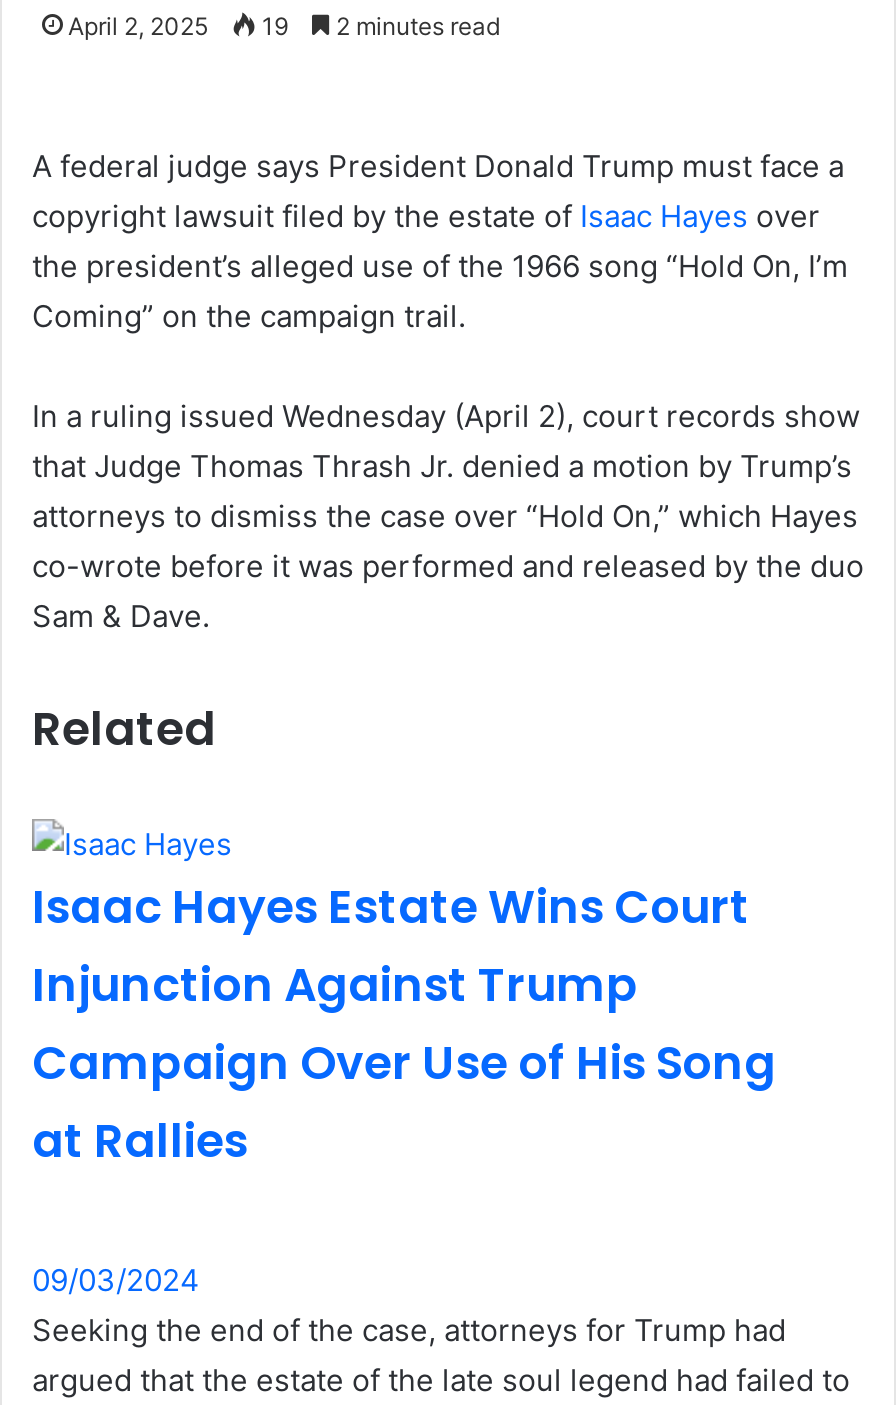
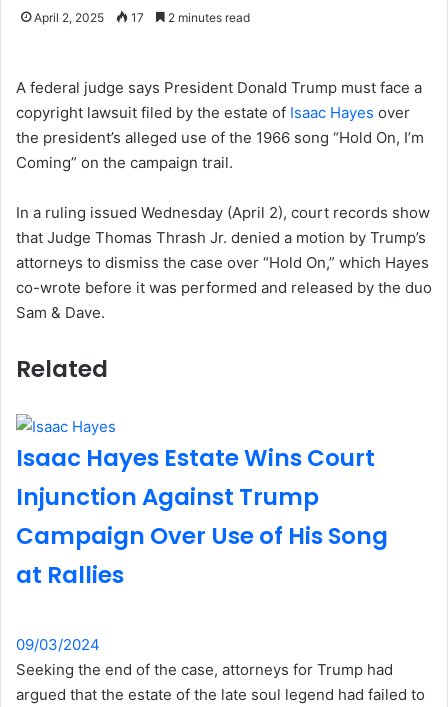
- April 2, 2025 19 2 minutes read
+ April 2, 2025 17 2 minutes read
